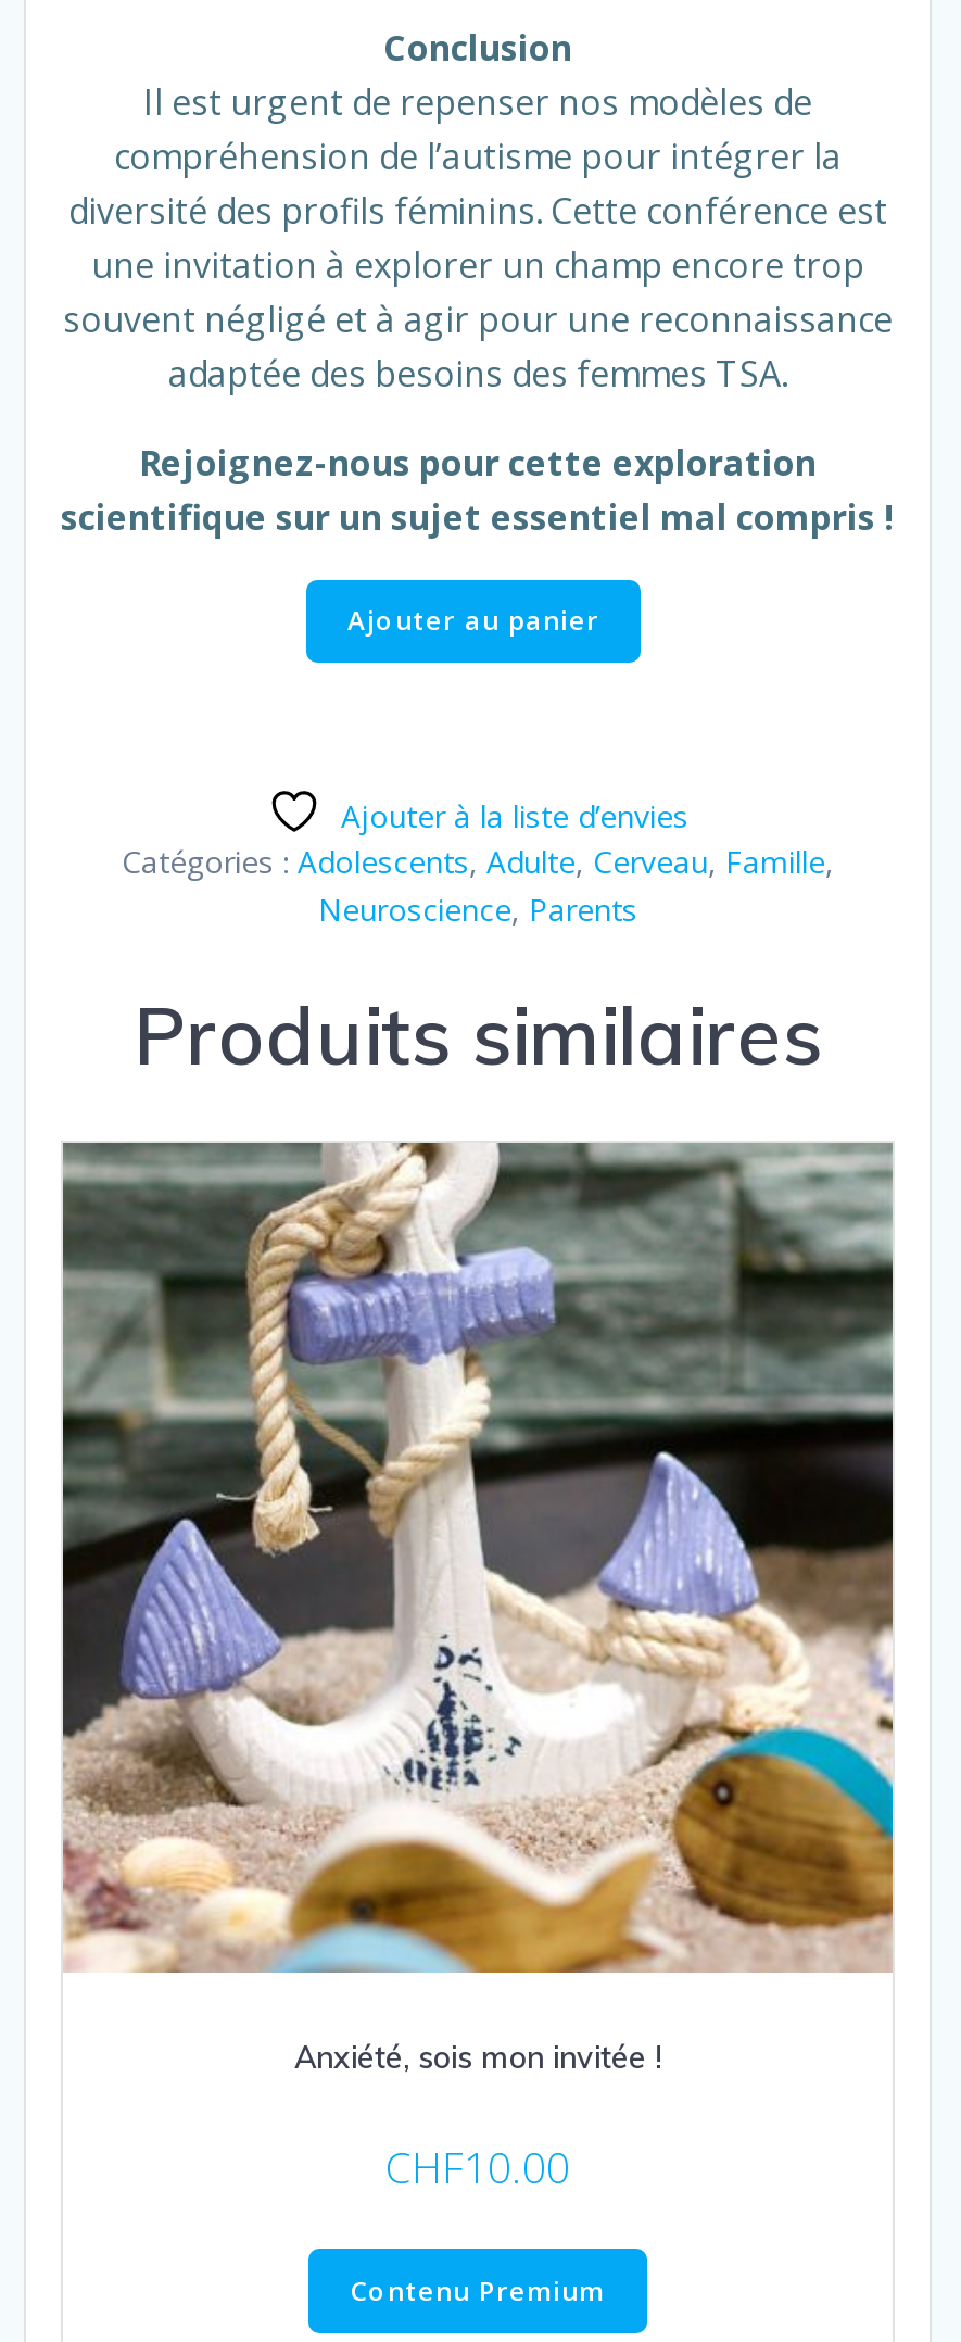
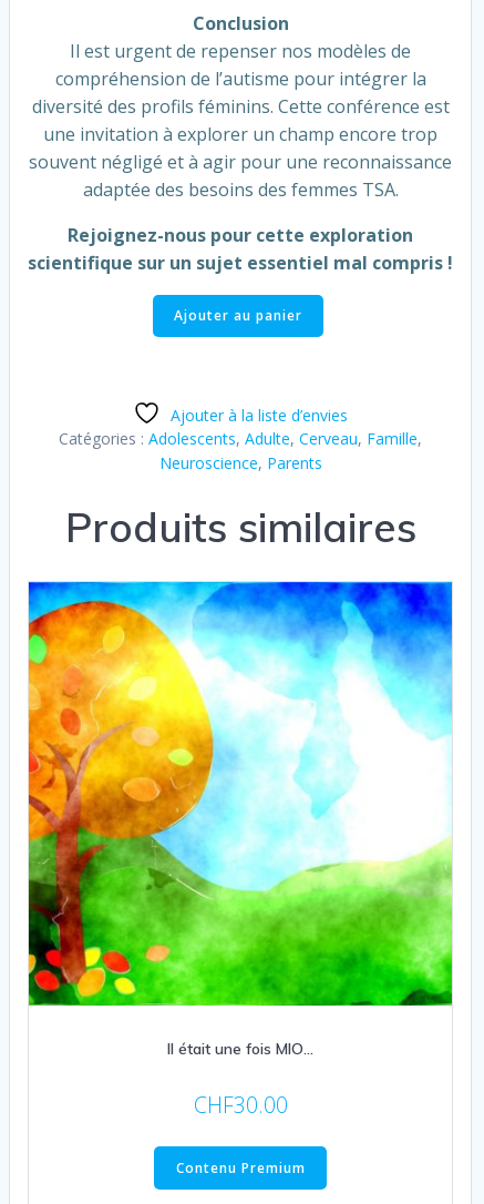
- [image]
- Anxiété, sois mon invitée !
+ [image]
+ Il était une fois MIO…

- CHF10.00
+ CHF30.00
